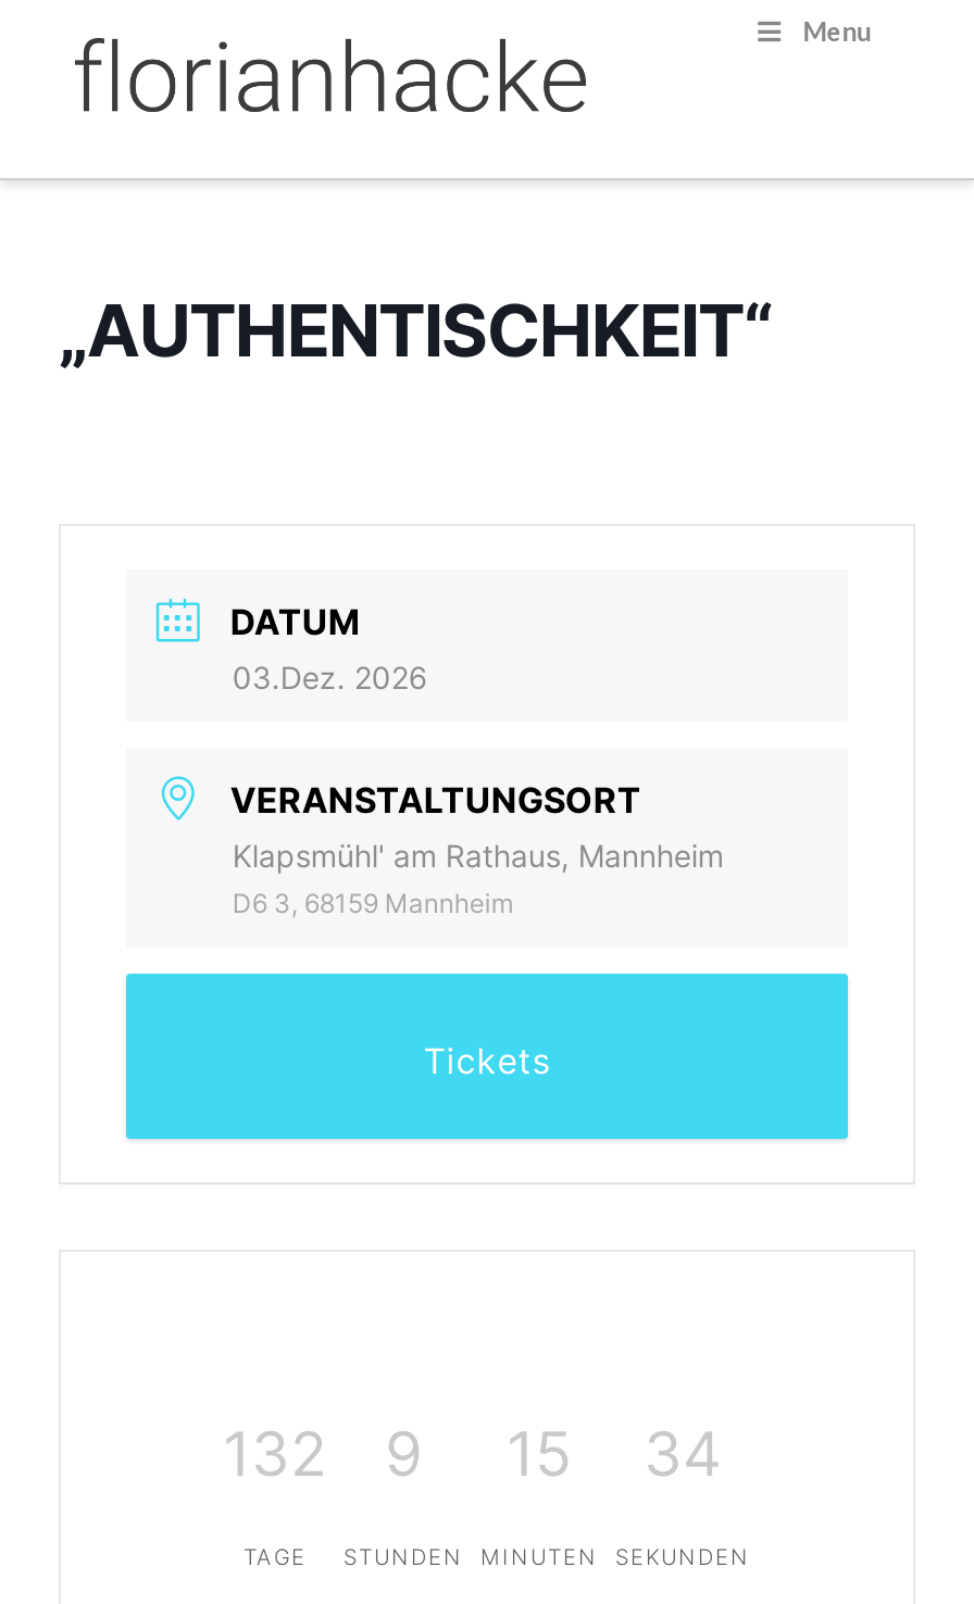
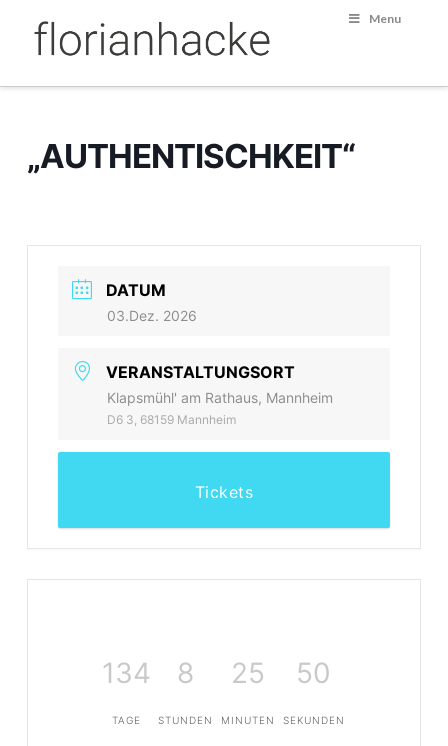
- 132
+ 134

- 9
+ 8

- 15
+ 25

- 34
+ 50
